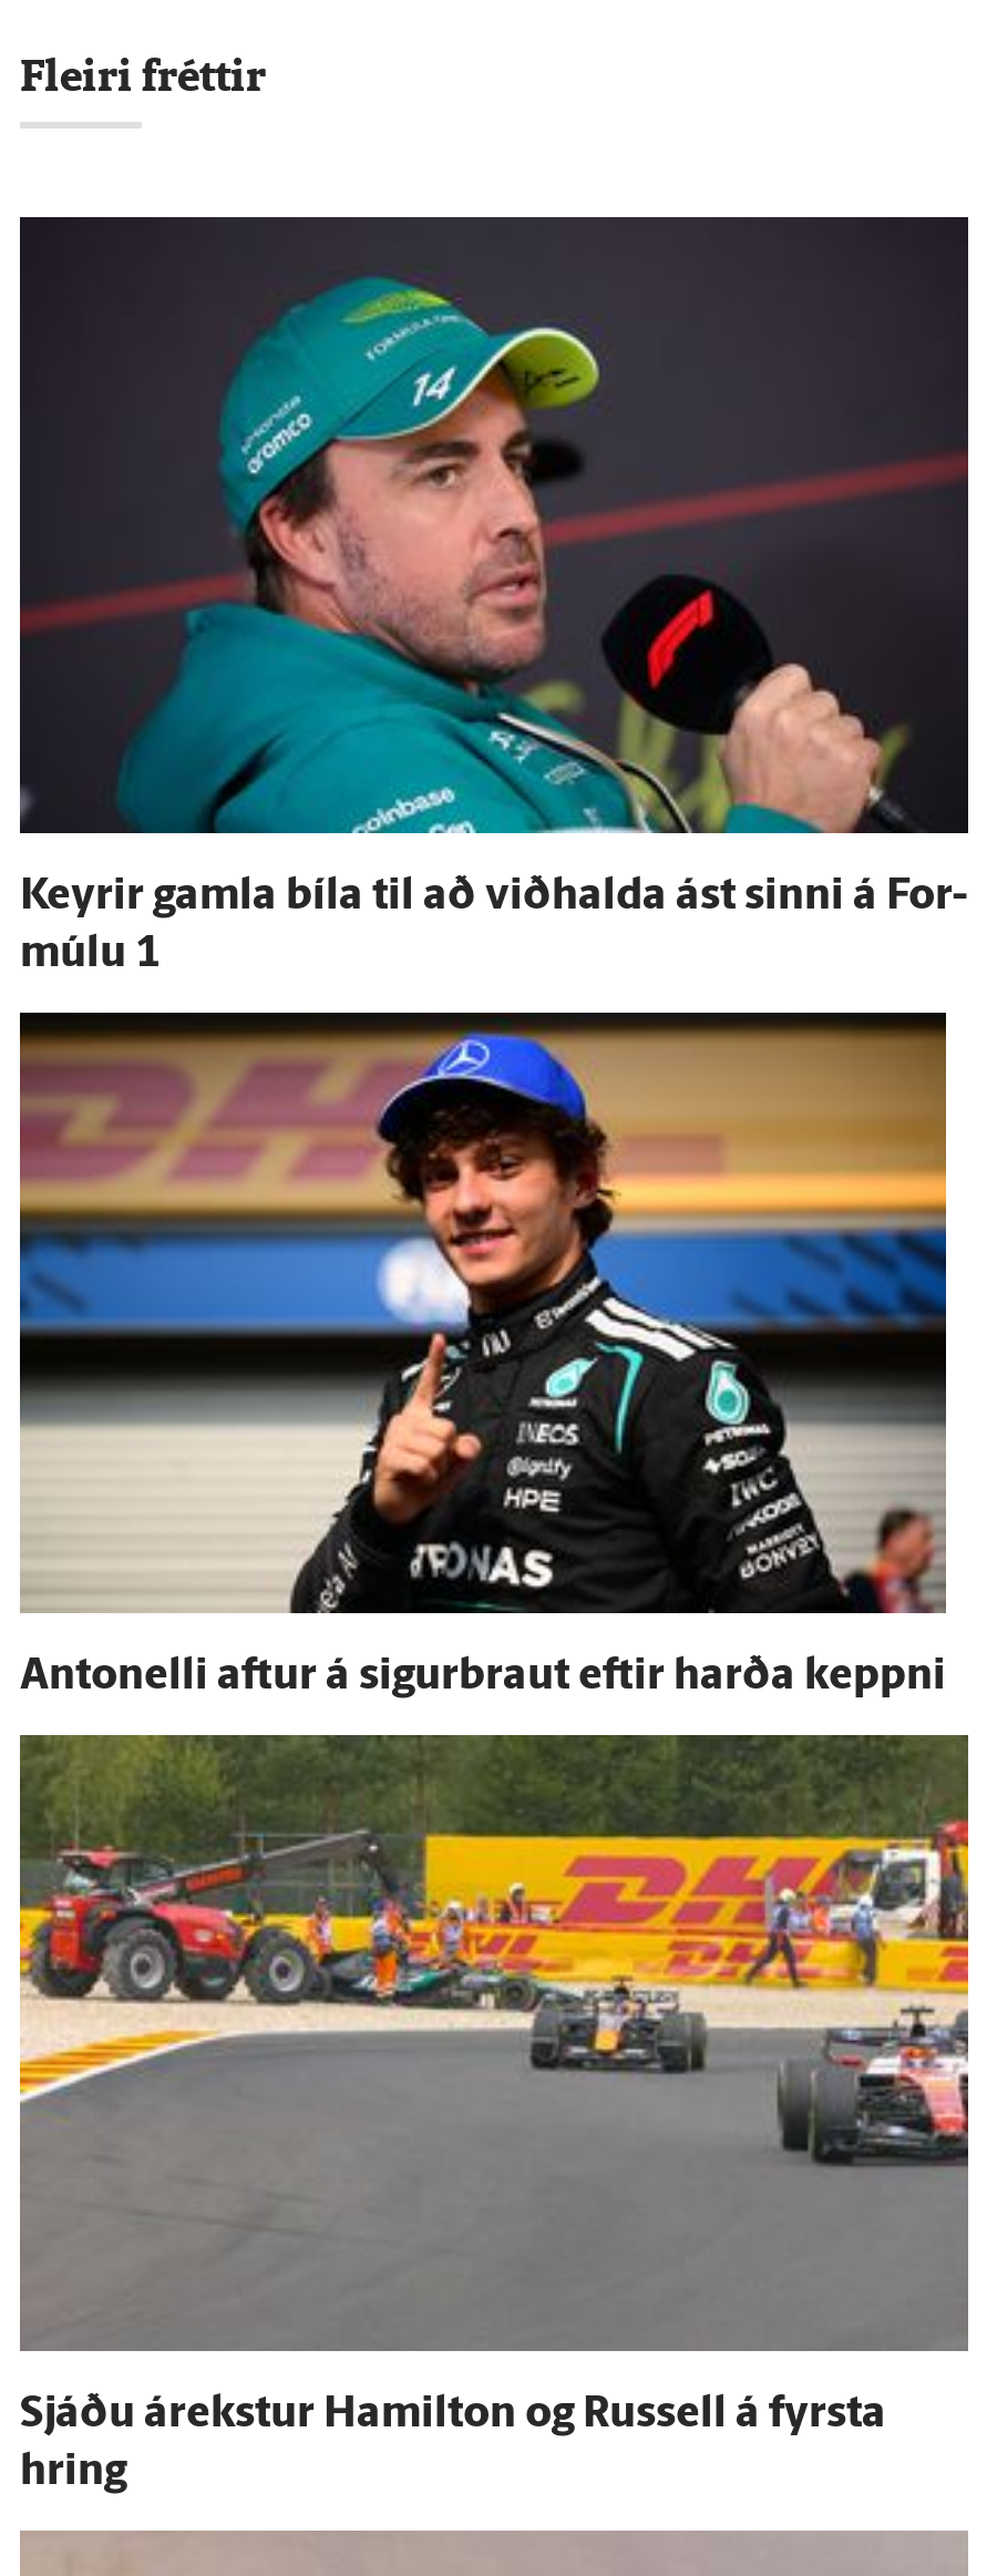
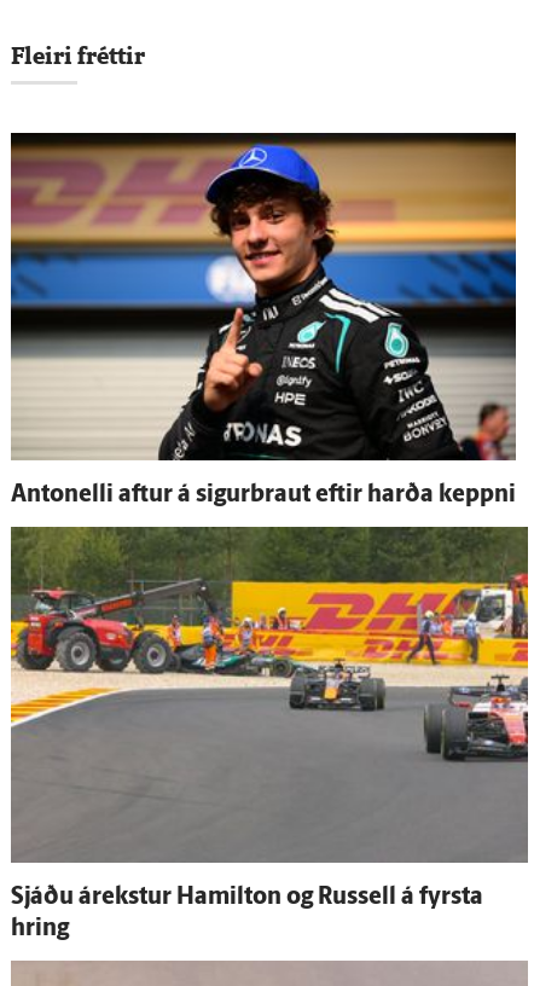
- [image]
- Keyrir gamla bíla til að viðhalda ást sinni á For
- múlu 1
